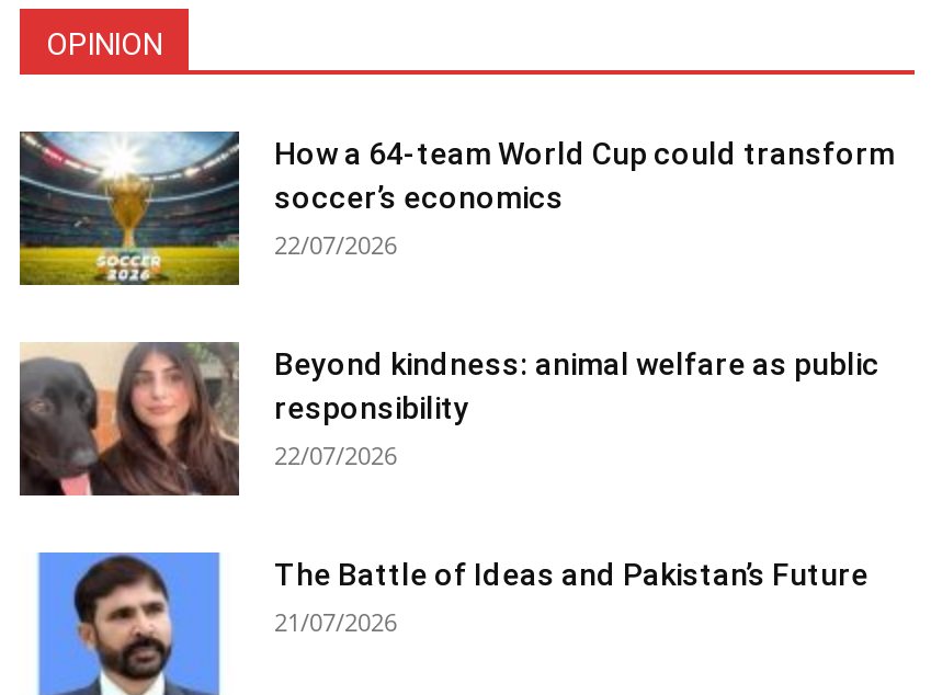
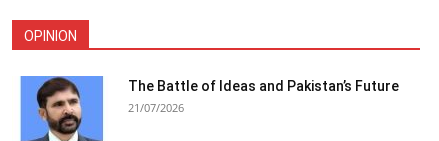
- [image]
- How a 64-team World Cup could transform
- soccer’s economics
- 22/07/2026
- Beyond kindness: animal welfare as public
- responsibility
- 22/07/2026

- [image]
